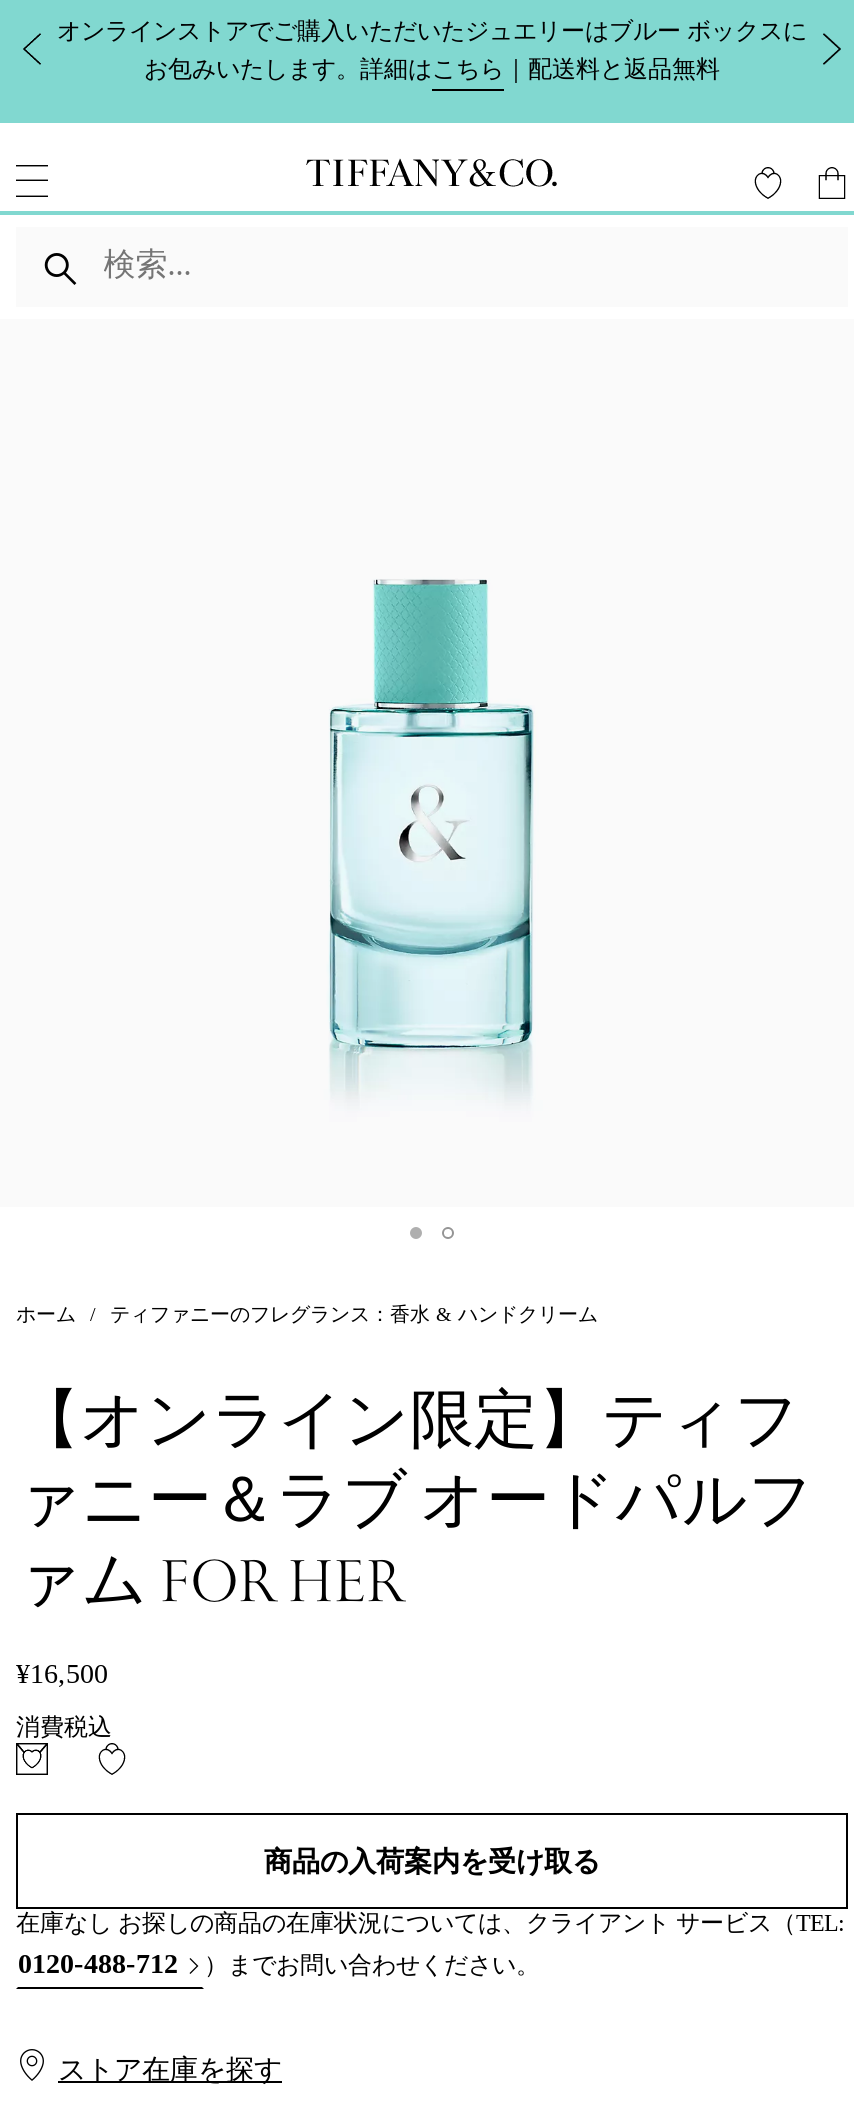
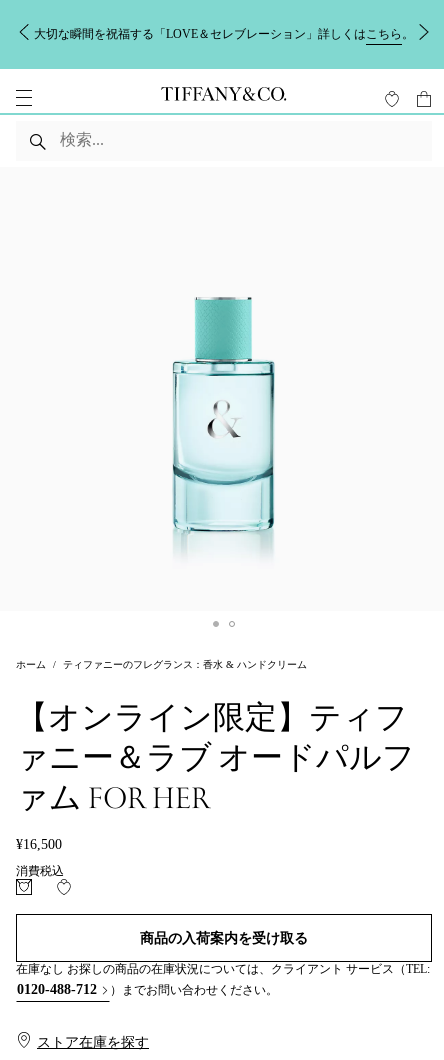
- オンラインストアでご購入いただいたジュエリーはブルー ボックスに
- お包みいたします。詳細はこちら｜配送料と返品無料
+ 大切な瞬間を祝福する「LOVE＆セレブレーション」詳しくはこちら。
